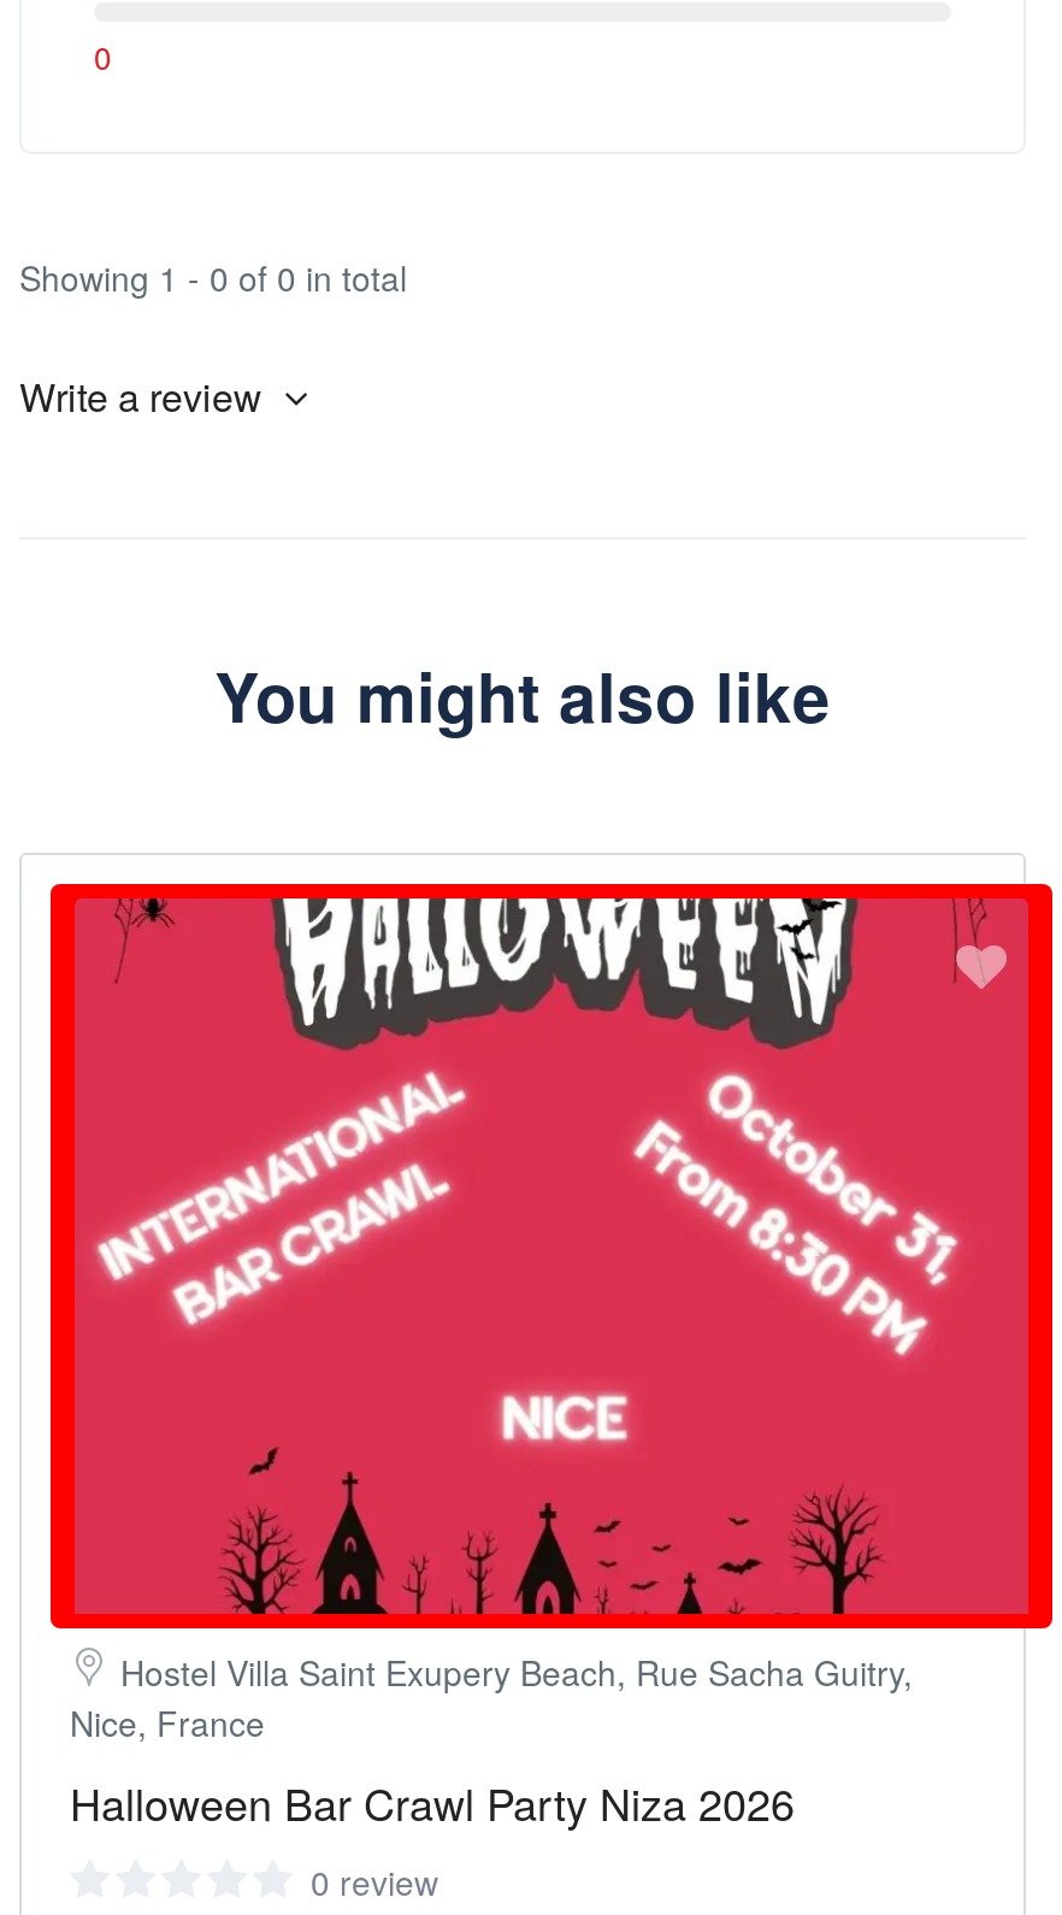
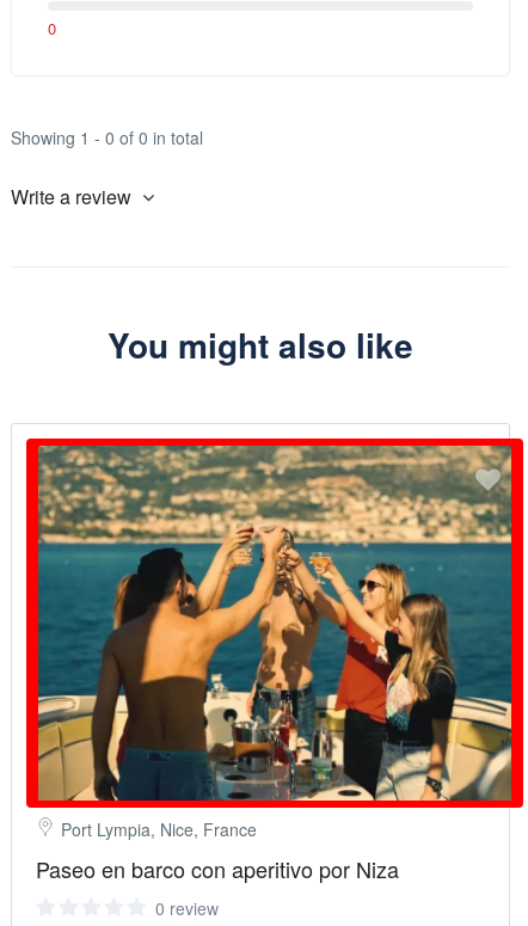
- [image]
- Hostel Villa Saint Exupery Beach, Rue Sacha Guitry,
- Nice, France
- Halloween Bar Crawl Party Niza 2026
+ [image]
+ Port Lympia, Nice, France
+ Paseo en barco con aperitivo por Niza
